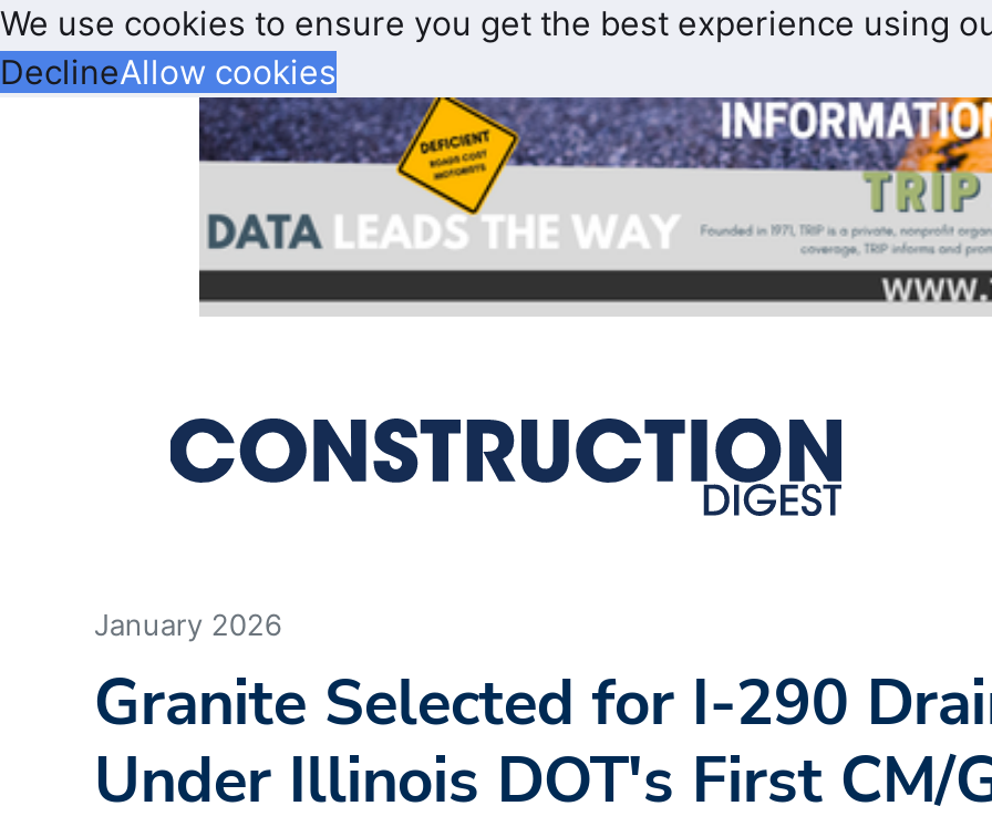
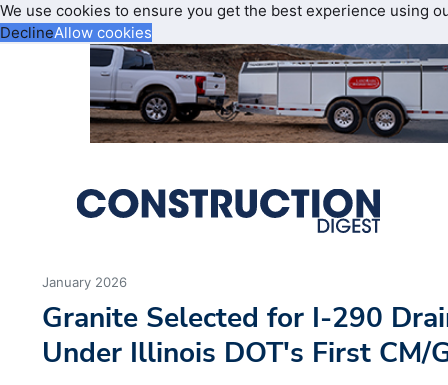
- [image]
+ [image]
